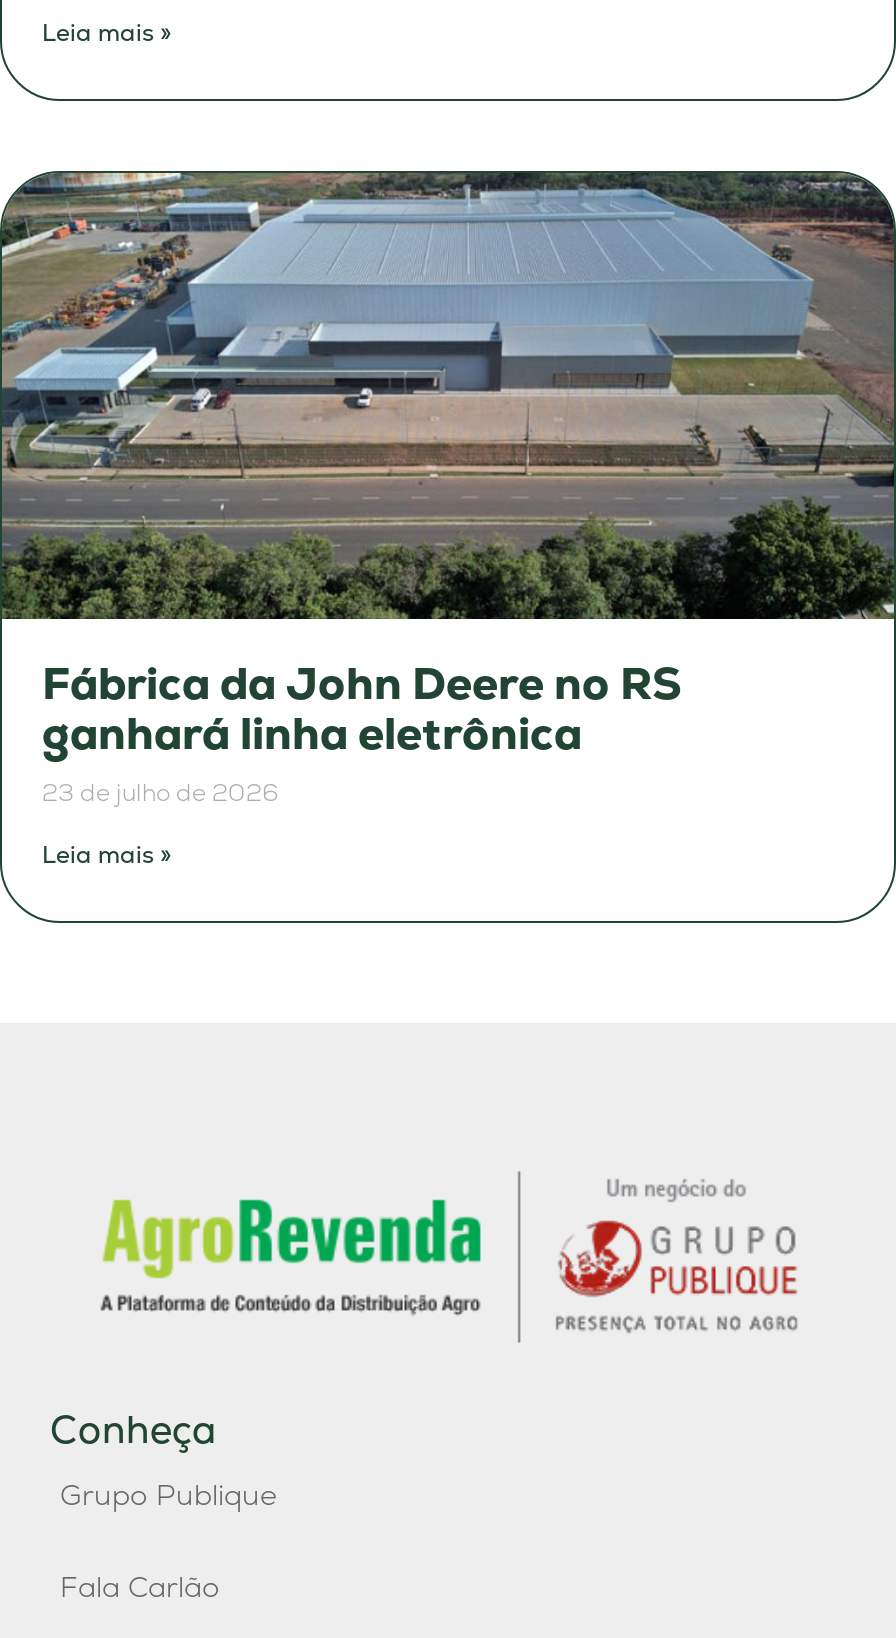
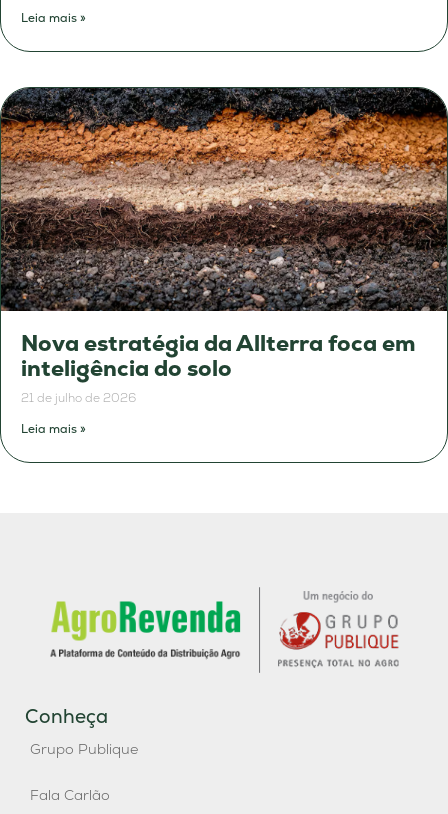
- [image]
- Fábrica da John Deere no RS
- ganhará linha eletrônica
- 23 de julho de 2026
+ [image]
+ Nova estratégia da Allterra foca em
+ inteligência do solo
+ 21 de julho de 2026
